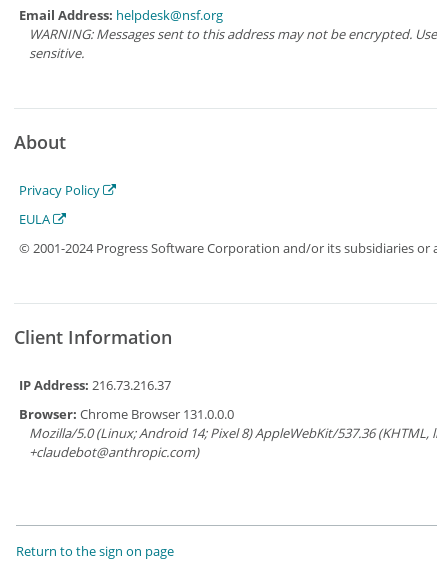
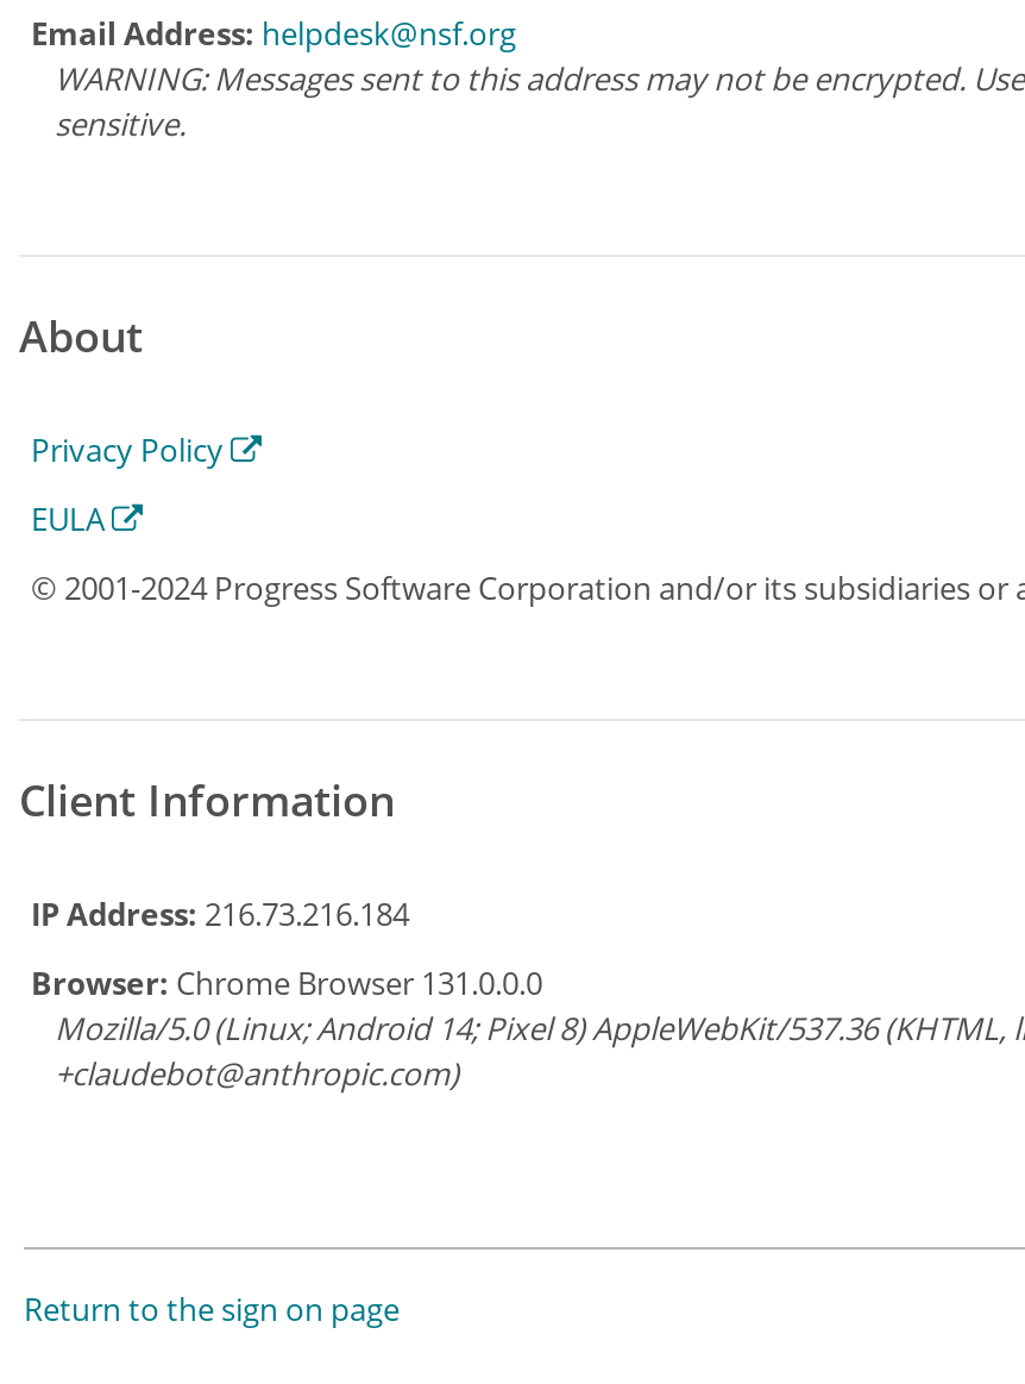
- IP Address: 216.73.216.37
+ IP Address: 216.73.216.184
